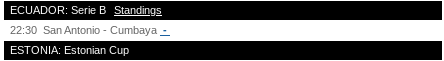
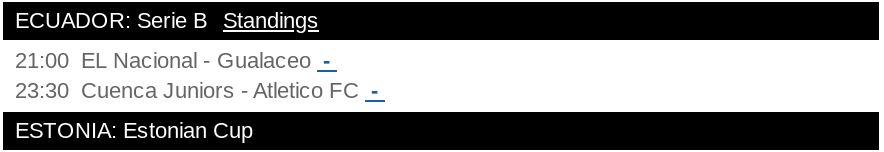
- 22:30 San Antonio - Cumbaya -
+ 21:00 EL Nacional - Gualaceo -
+ 23:30 Cuenca Juniors - Atletico FC -
